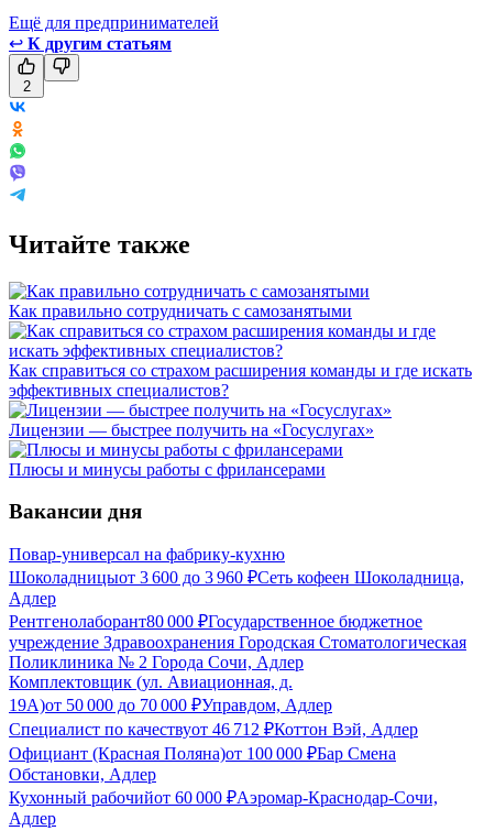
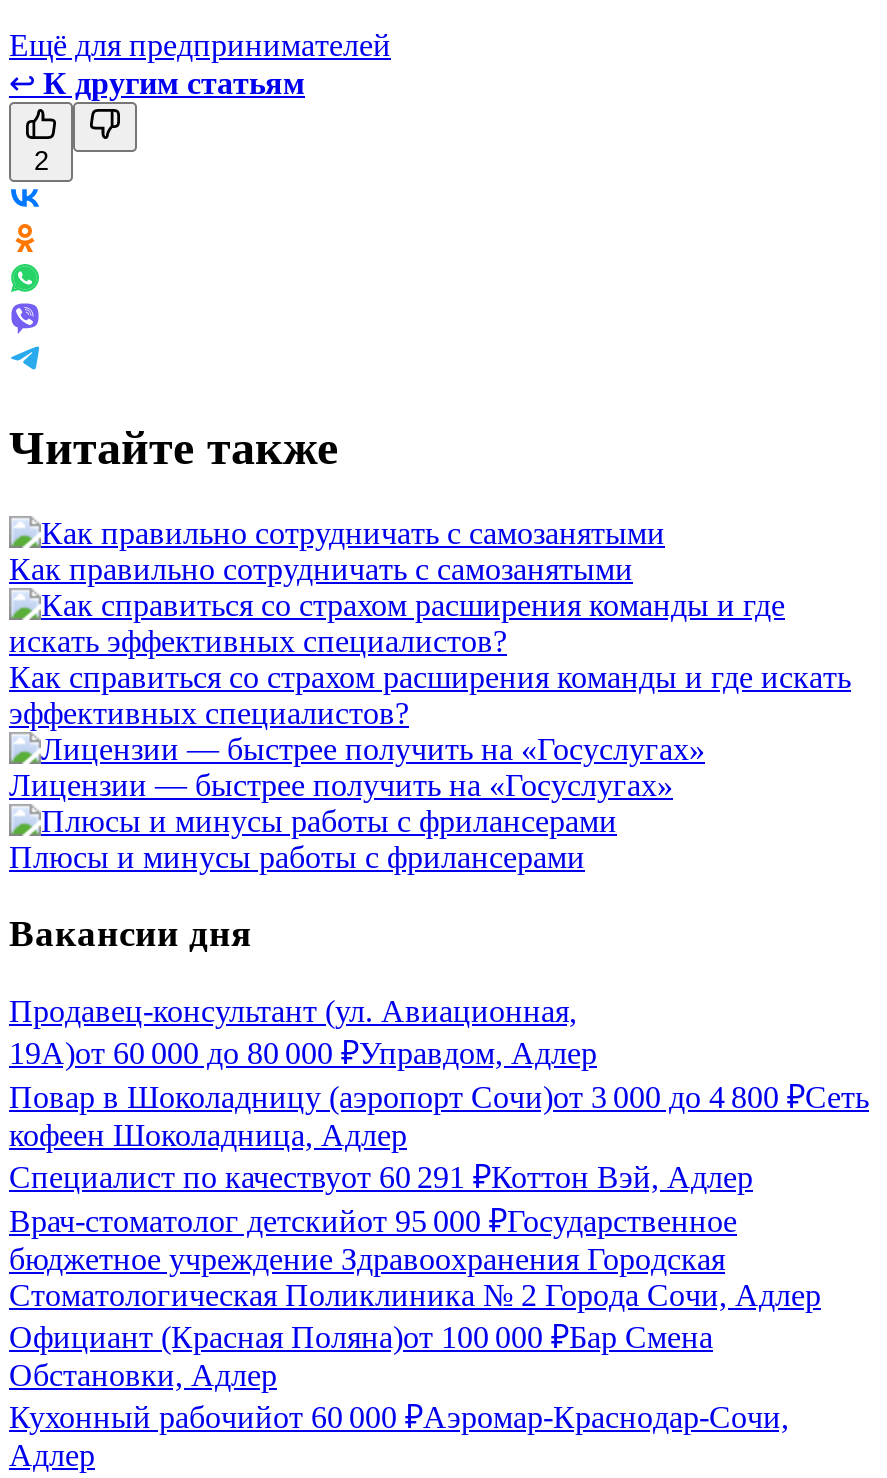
- Повар-универсал на фабрику-кухню
- Шоколадницыот 3 600 до 3 960 ₽Сеть кофеен Шоколадница,
- Адлер
- Рентгенолаборант80 000 ₽Государственное бюджетное
- учреждение Здравоохранения Городская Стоматологическая
- Поликлиника № 2 Города Сочи, Адлер
- Комплектовщик (ул. Авиационная, д.
- 19А)от 50 000 до 70 000 ₽Управдом, Адлер
- Специалист по качествуот 46 712 ₽Коттон Вэй, Адлер
+ Продавец-консультант (ул. Авиационная,
+ 19А)от 60 000 до 80 000 ₽Управдом, Адлер
+ Повар в Шоколадницу (аэропорт Сочи)от 3 000 до 4 800 ₽Сеть
+ кофеен Шоколадница, Адлер
+ Специалист по качествуот 60 291 ₽Коттон Вэй, Адлер
+ Врач-стоматолог детскийот 95 000 ₽Государственное
+ бюджетное учреждение Здравоохранения Городская
+ Стоматологическая Поликлиника № 2 Города Сочи, Адлер
